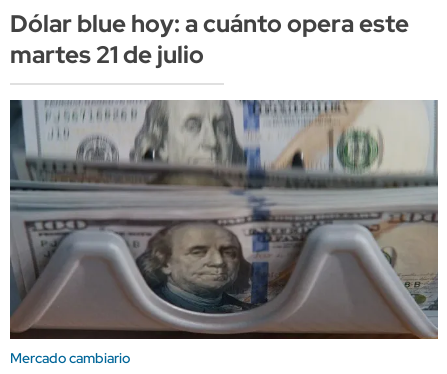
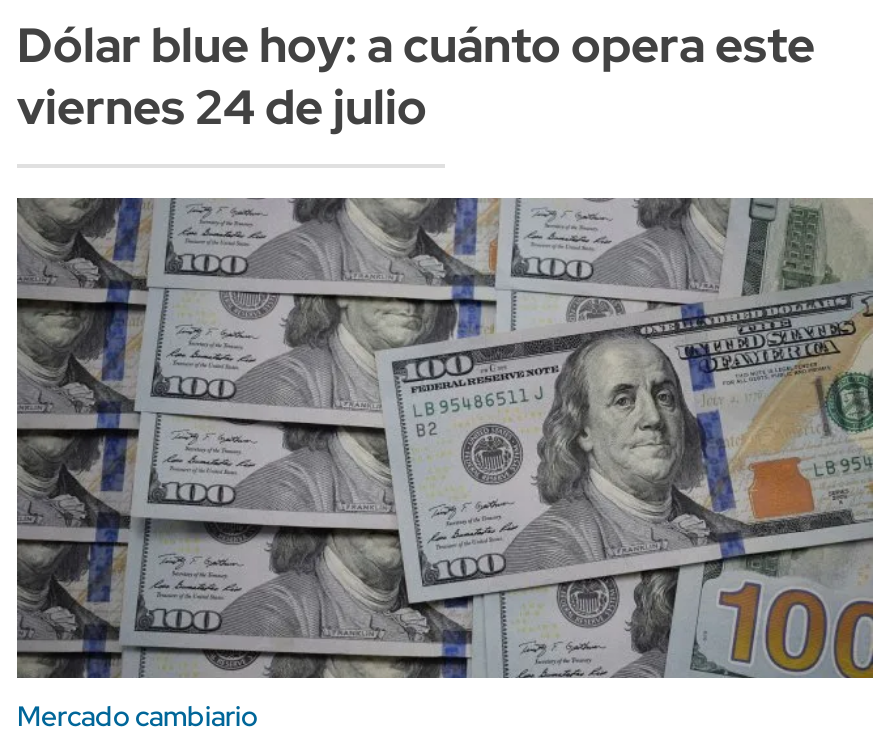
- martes 21 de julio
+ viernes 24 de julio

- [image]
+ [image]
